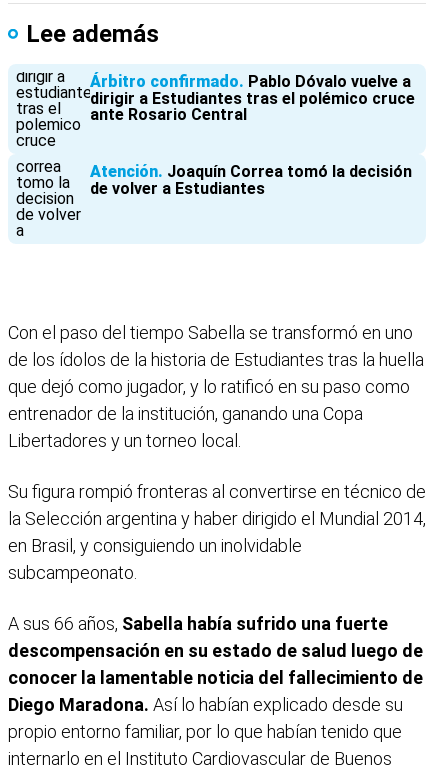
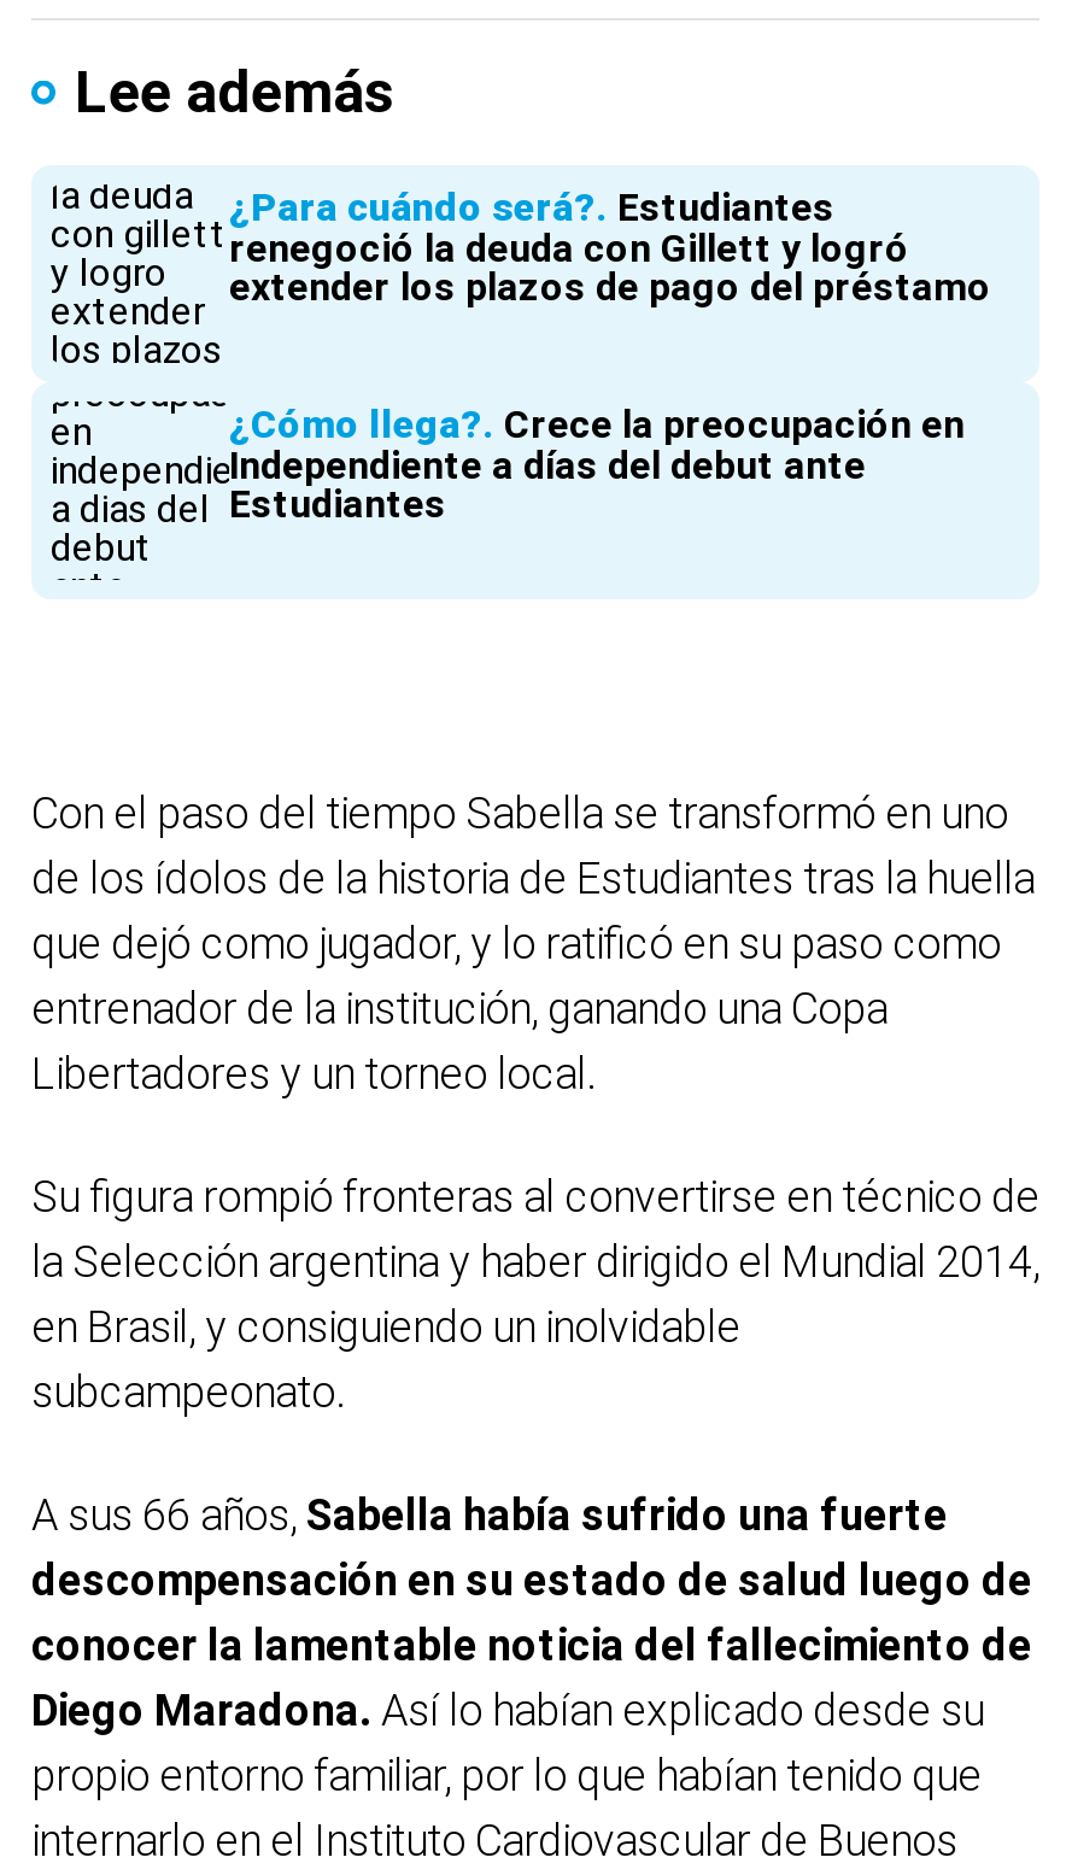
- [image]
- Árbitro confirmado Pablo Dóvalo vuelve a
- dirigir a Estudiantes tras el polémico cruce
- ante Rosario Central
+ [image]
+ ¿Para cuándo será? Estudiantes
+ renegoció la deuda con Gillett y logró
+ extender los plazos de pago del préstamo

- [image]
- Atención Joaquín Correa tomó la decisión
- de volver a Estudiantes
+ [image]
+ ¿Cómo llega? Crece la preocupación en
+ Independiente a días del debut ante
+ Estudiantes
